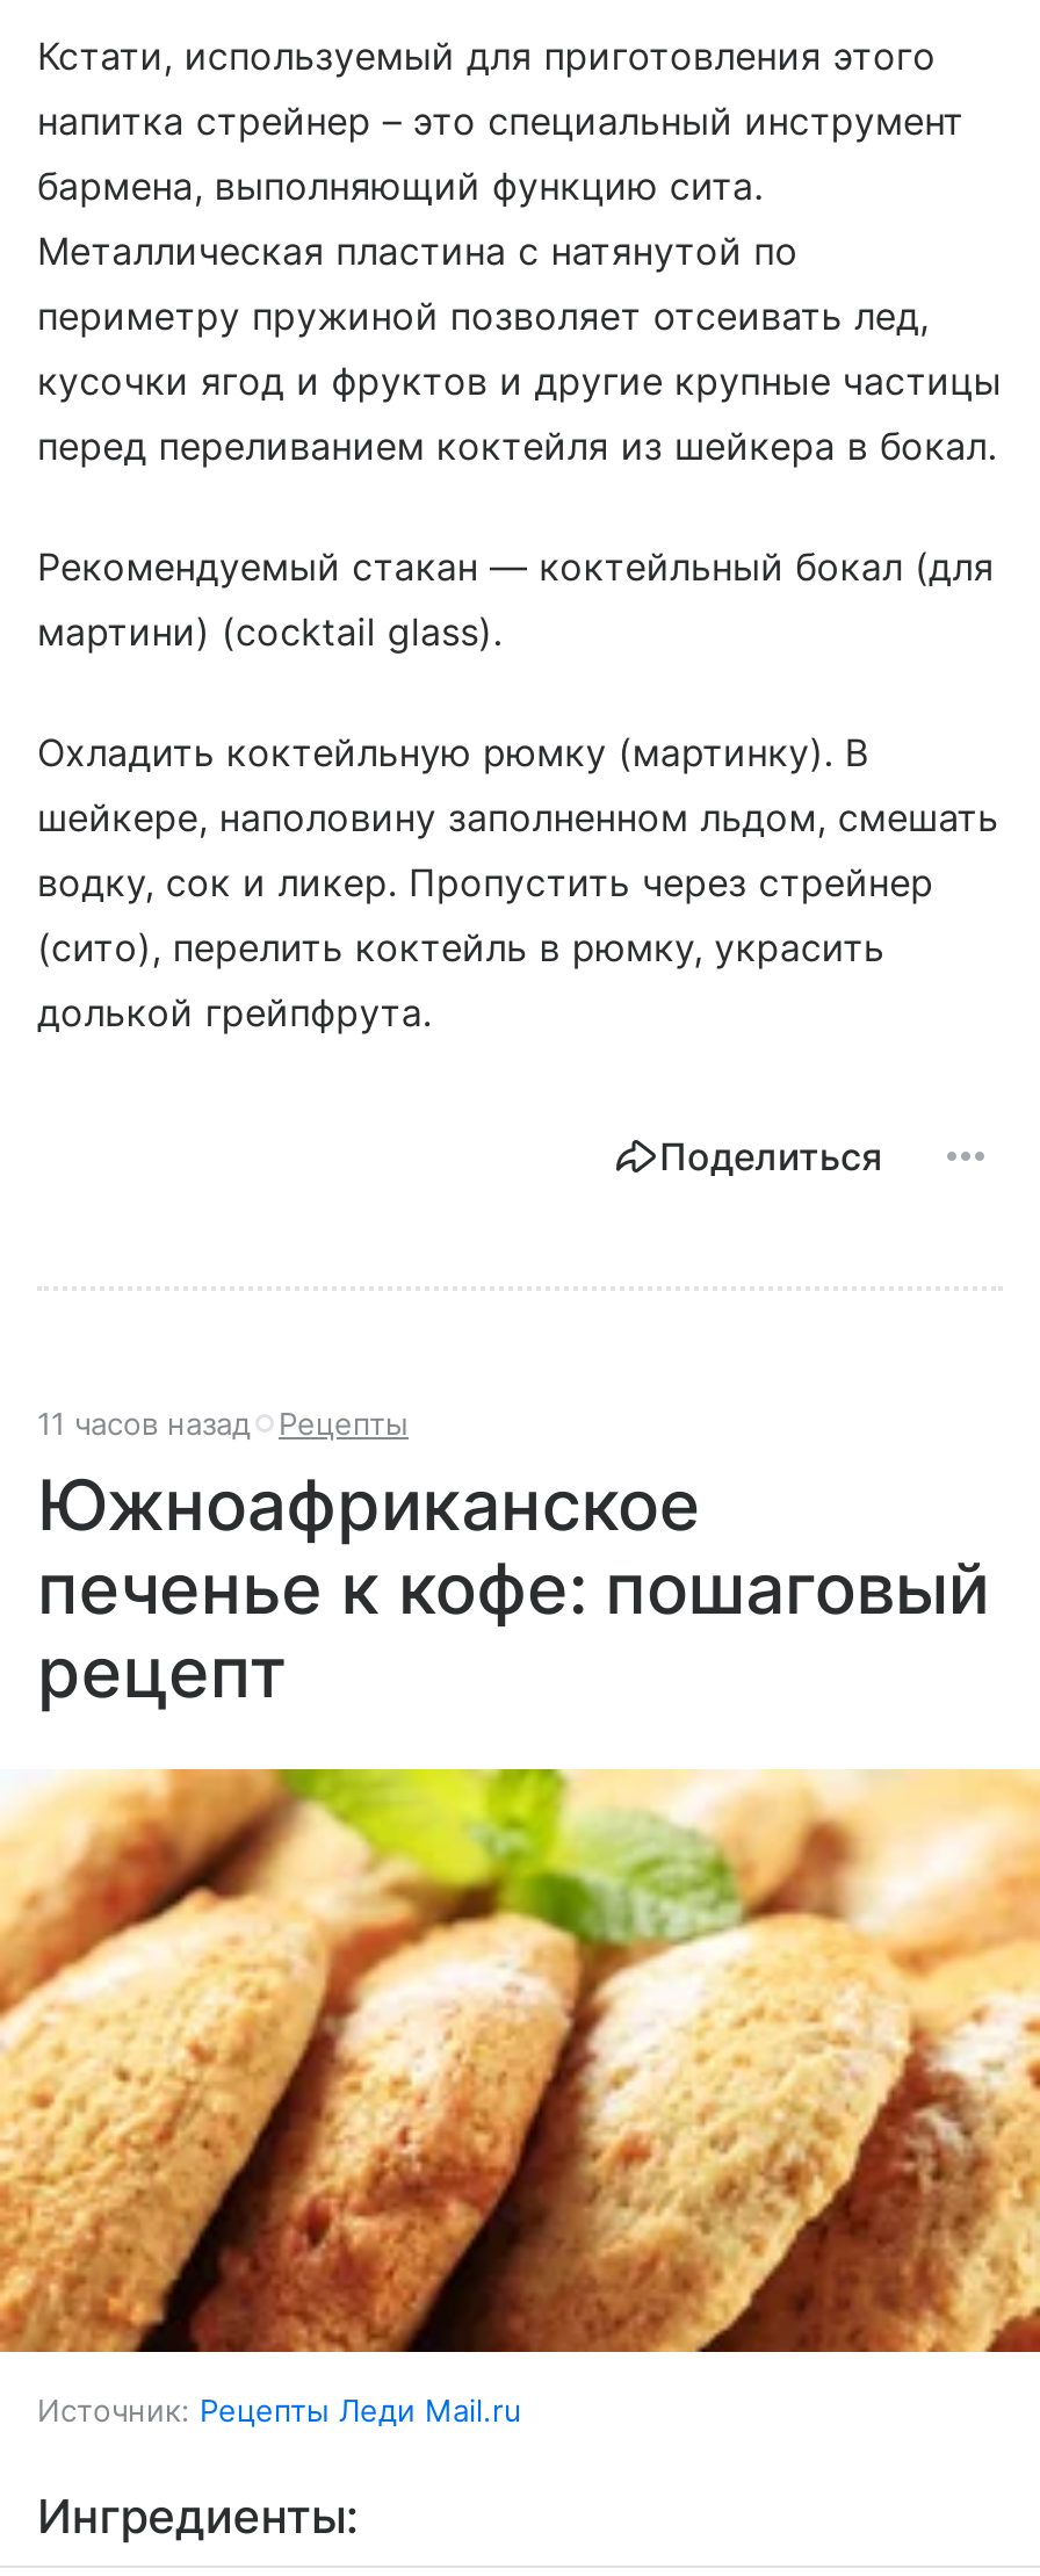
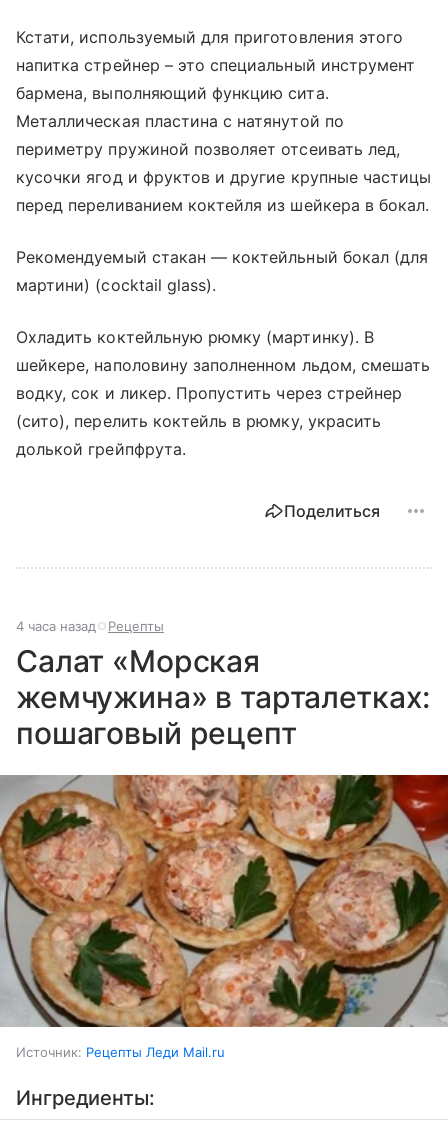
- 11 часов назад Рецепты
+ 4 часа назад Рецепты

- Южноафриканское
- печенье к кофе: пошаговый
- рецепт
+ Салат «Морская
+ жемчужина» в тарталетках:
+ пошаговый рецепт

- [image]
+ [image]
